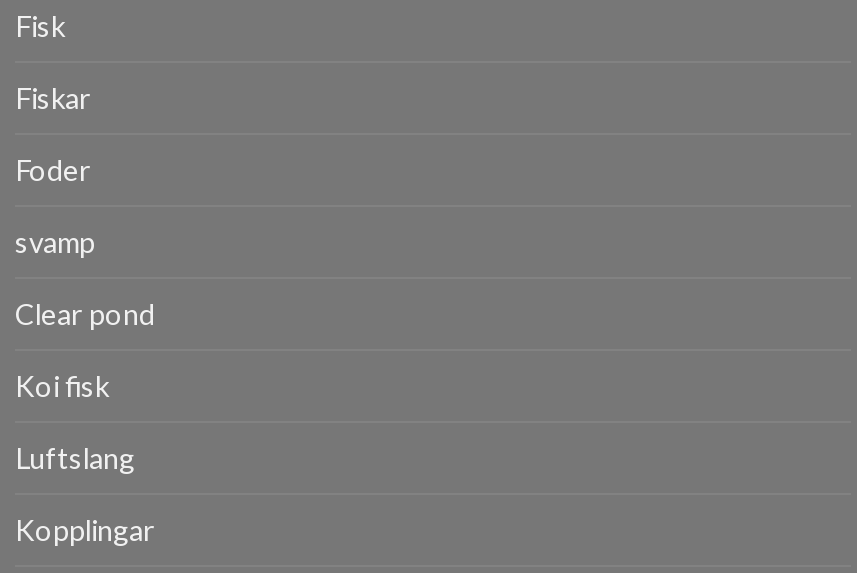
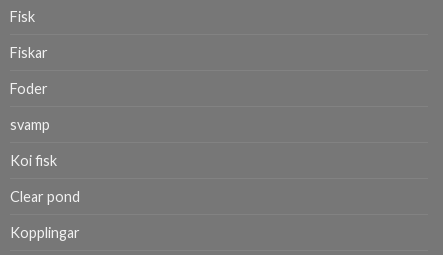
moved down: Clear pond

- Luftslang
